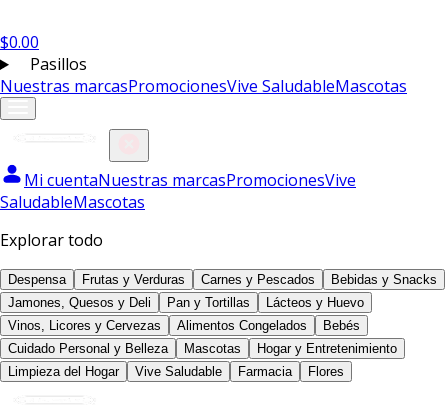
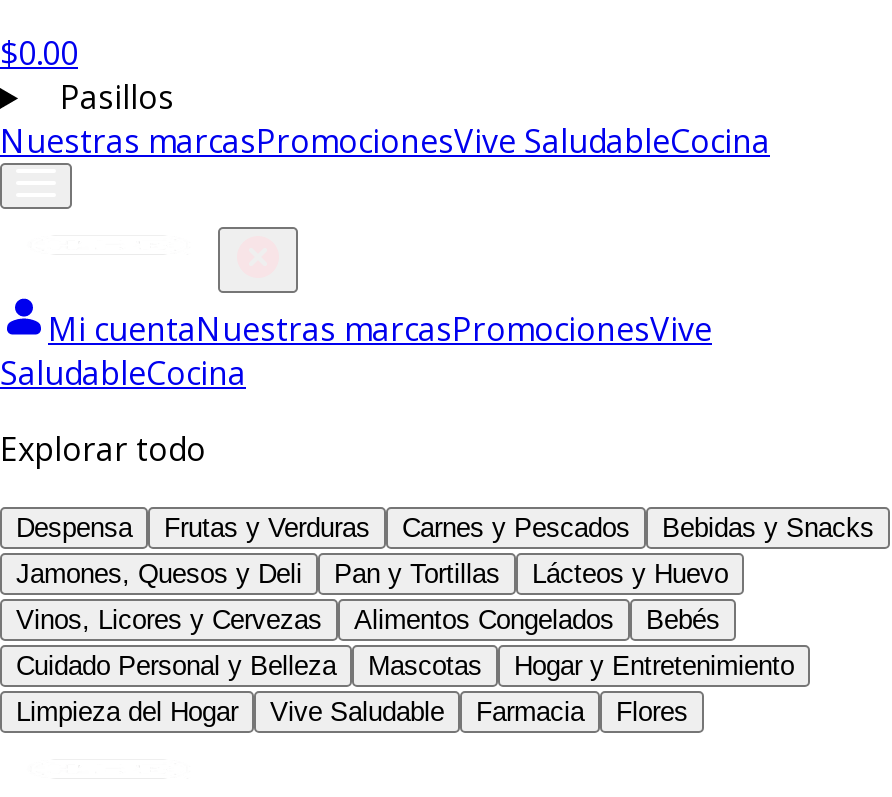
- Nuestras marcasPromocionesVive SaludableMascotas
+ Nuestras marcasPromocionesVive SaludableCocina

- SaludableMascotas
+ SaludableCocina
